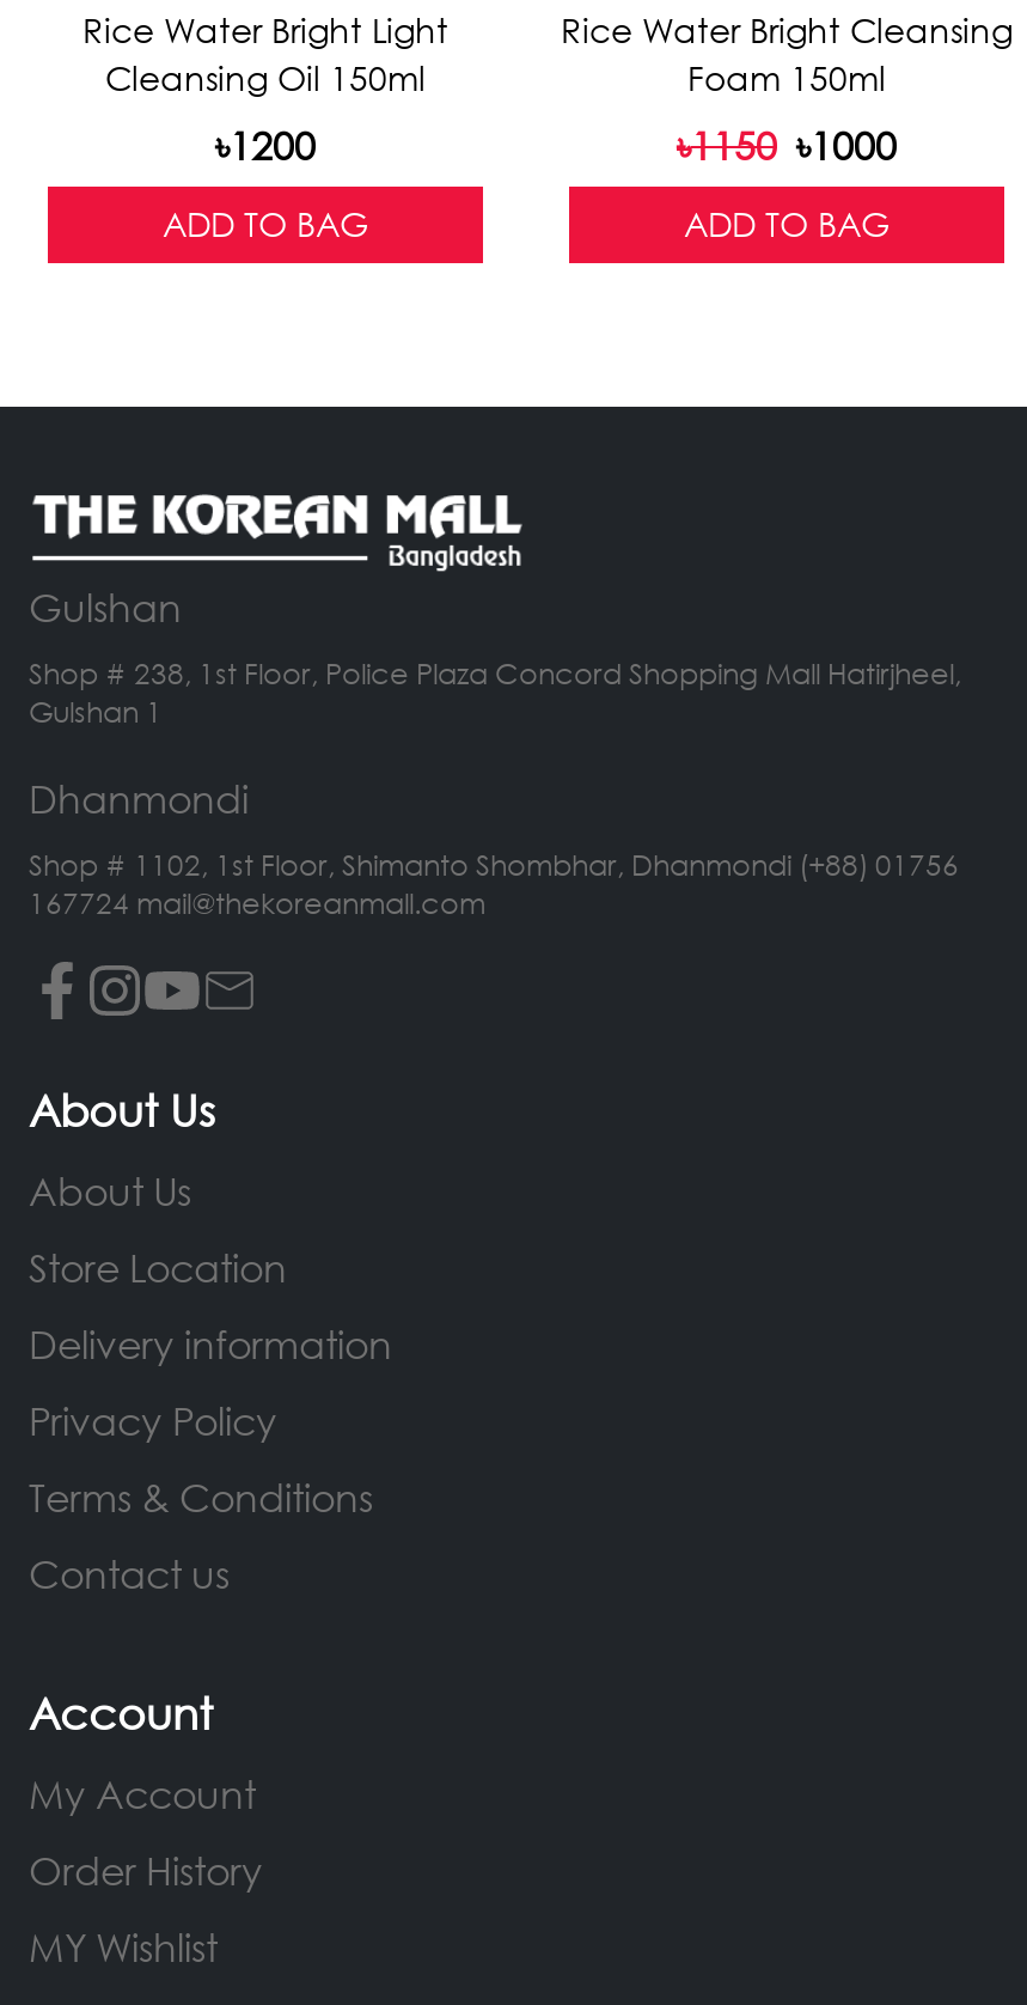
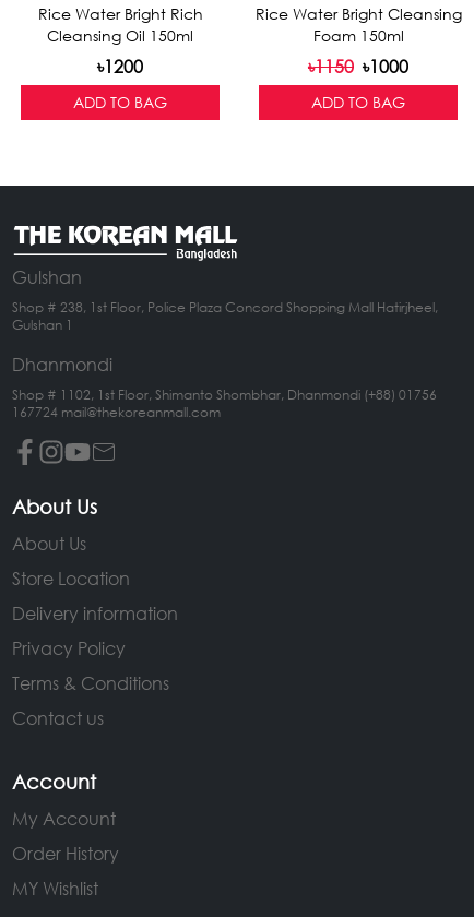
- Rice Water Bright Light
+ Rice Water Bright Rich
